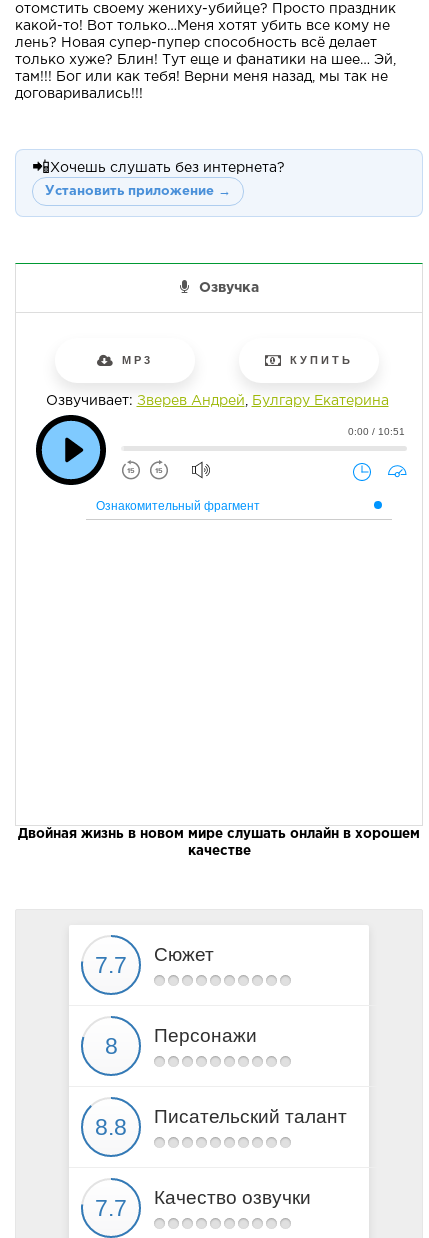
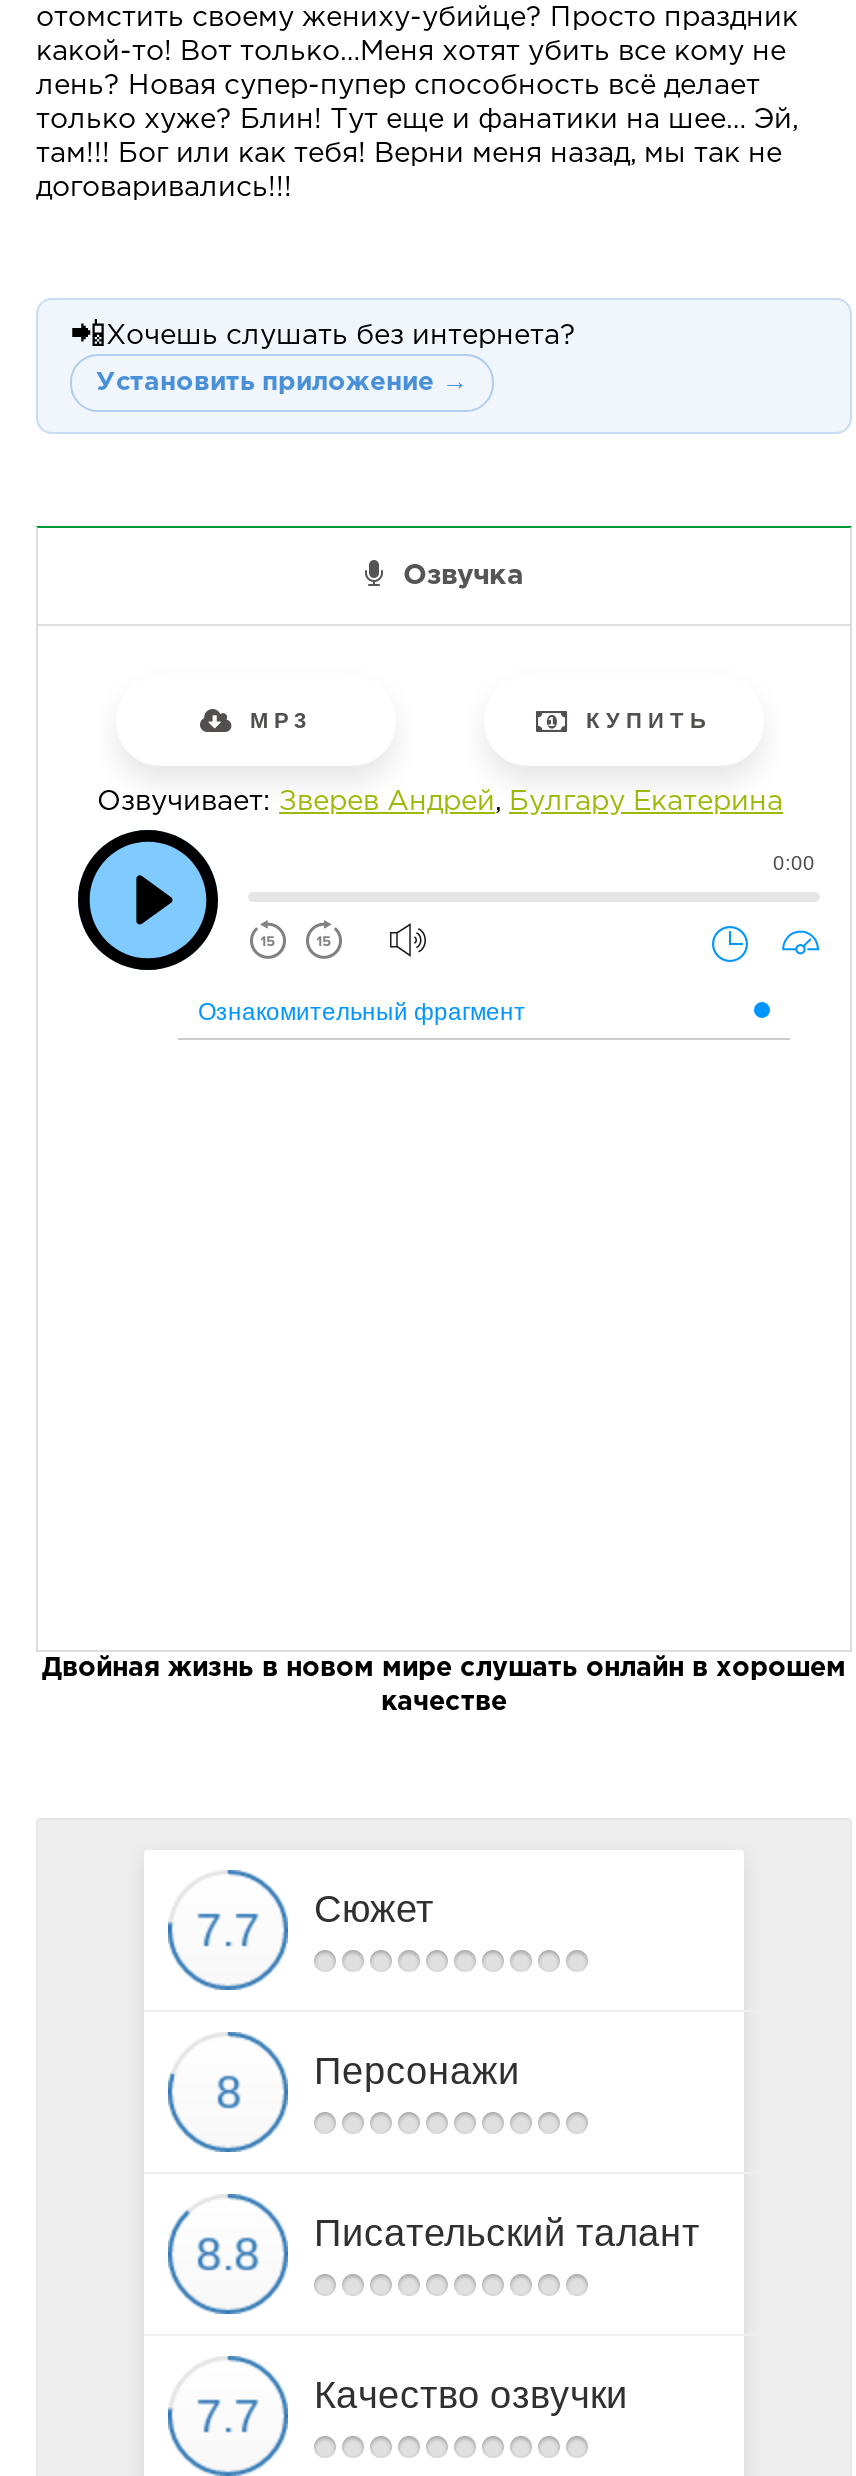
- 0:00 / 10:51
+ 0:00
